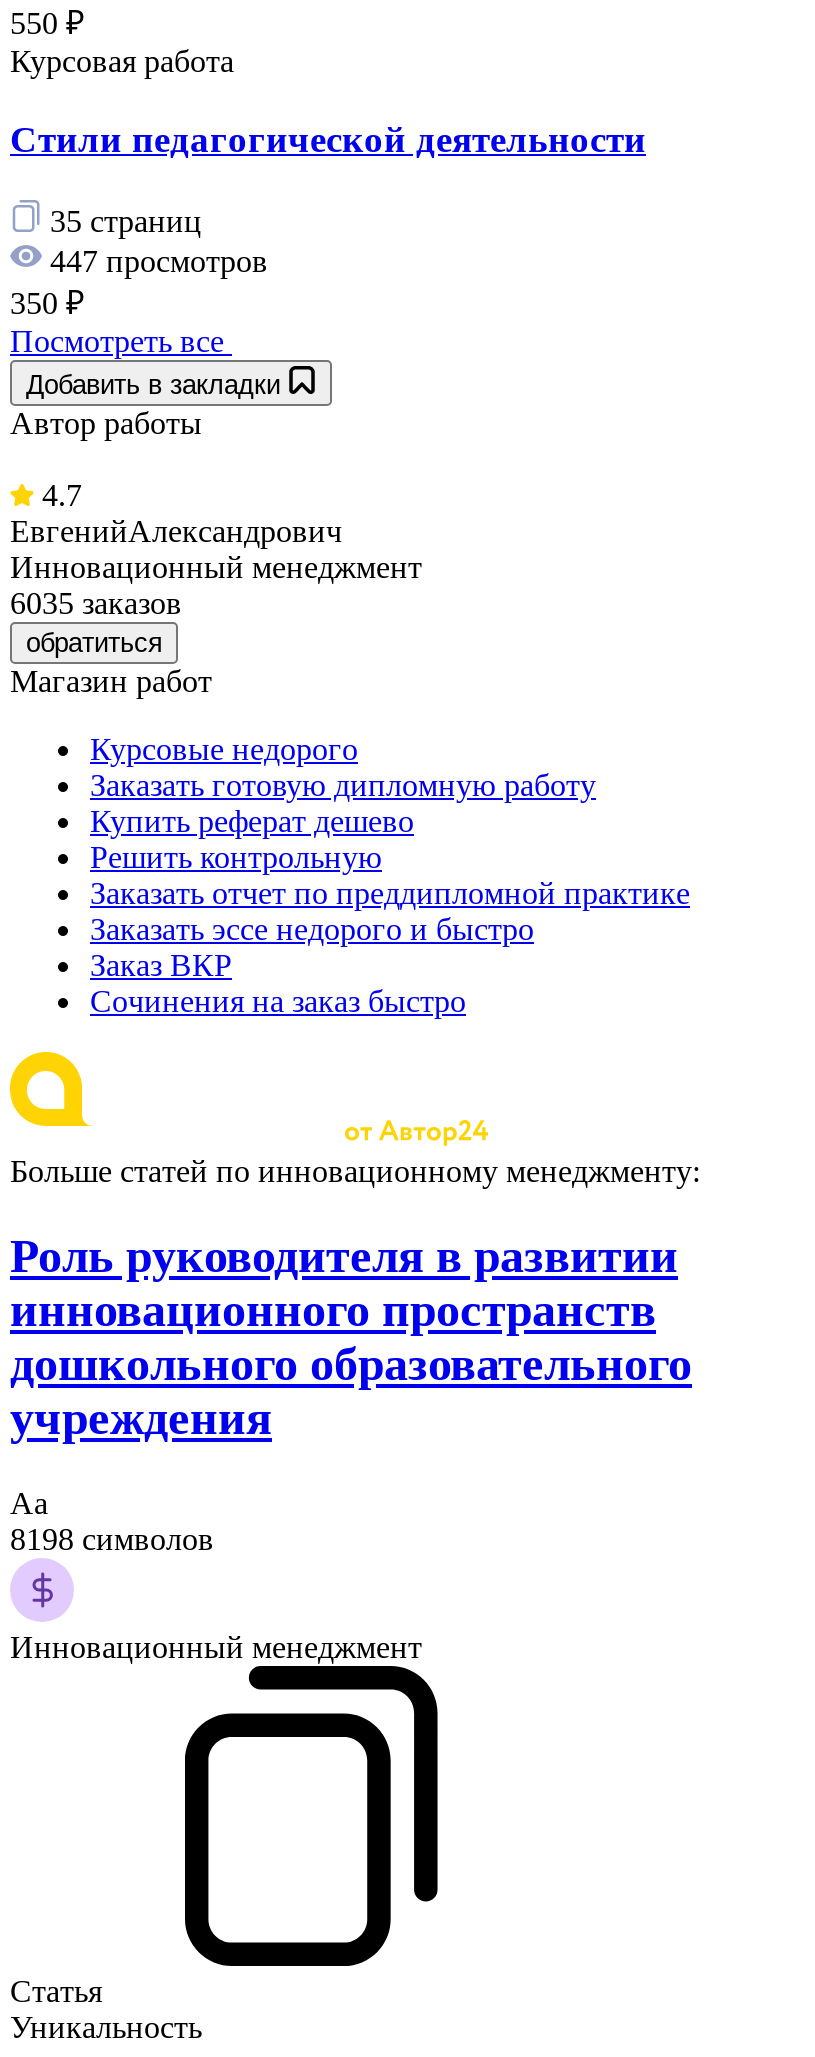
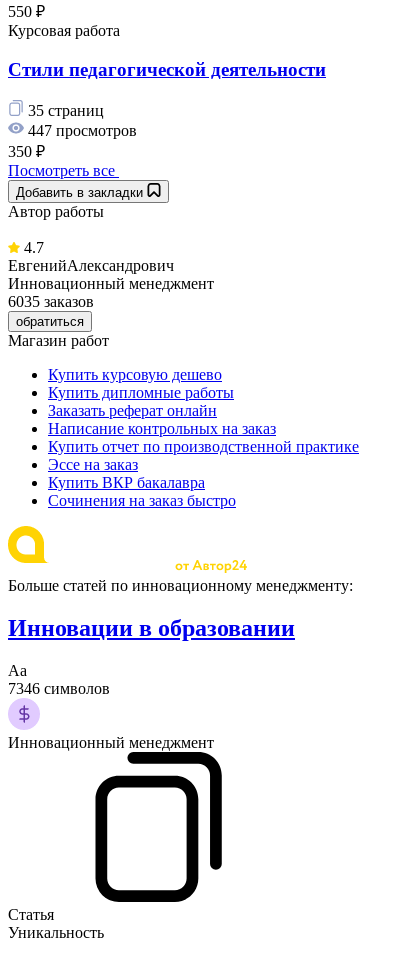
- Курсовые недорого
- Заказать готовую дипломную работу
- Купить реферат дешево
- Решить контрольную
- Заказать отчет по преддипломной практике
- Заказать эссе недорого и быстро
- Заказ ВКР
+ Купить курсовую дешево
+ Купить дипломные работы
+ Заказать реферат онлайн
+ Написание контрольных на заказ
+ Купить отчет по производственной практике
+ Эссе на заказ
+ Купить ВКР бакалавра

- Роль руководителя в развитии
- инновационного пространств
- дошкольного образовательного
- учреждения
+ Инновации в образовании

- 8198 символов
+ 7346 символов
